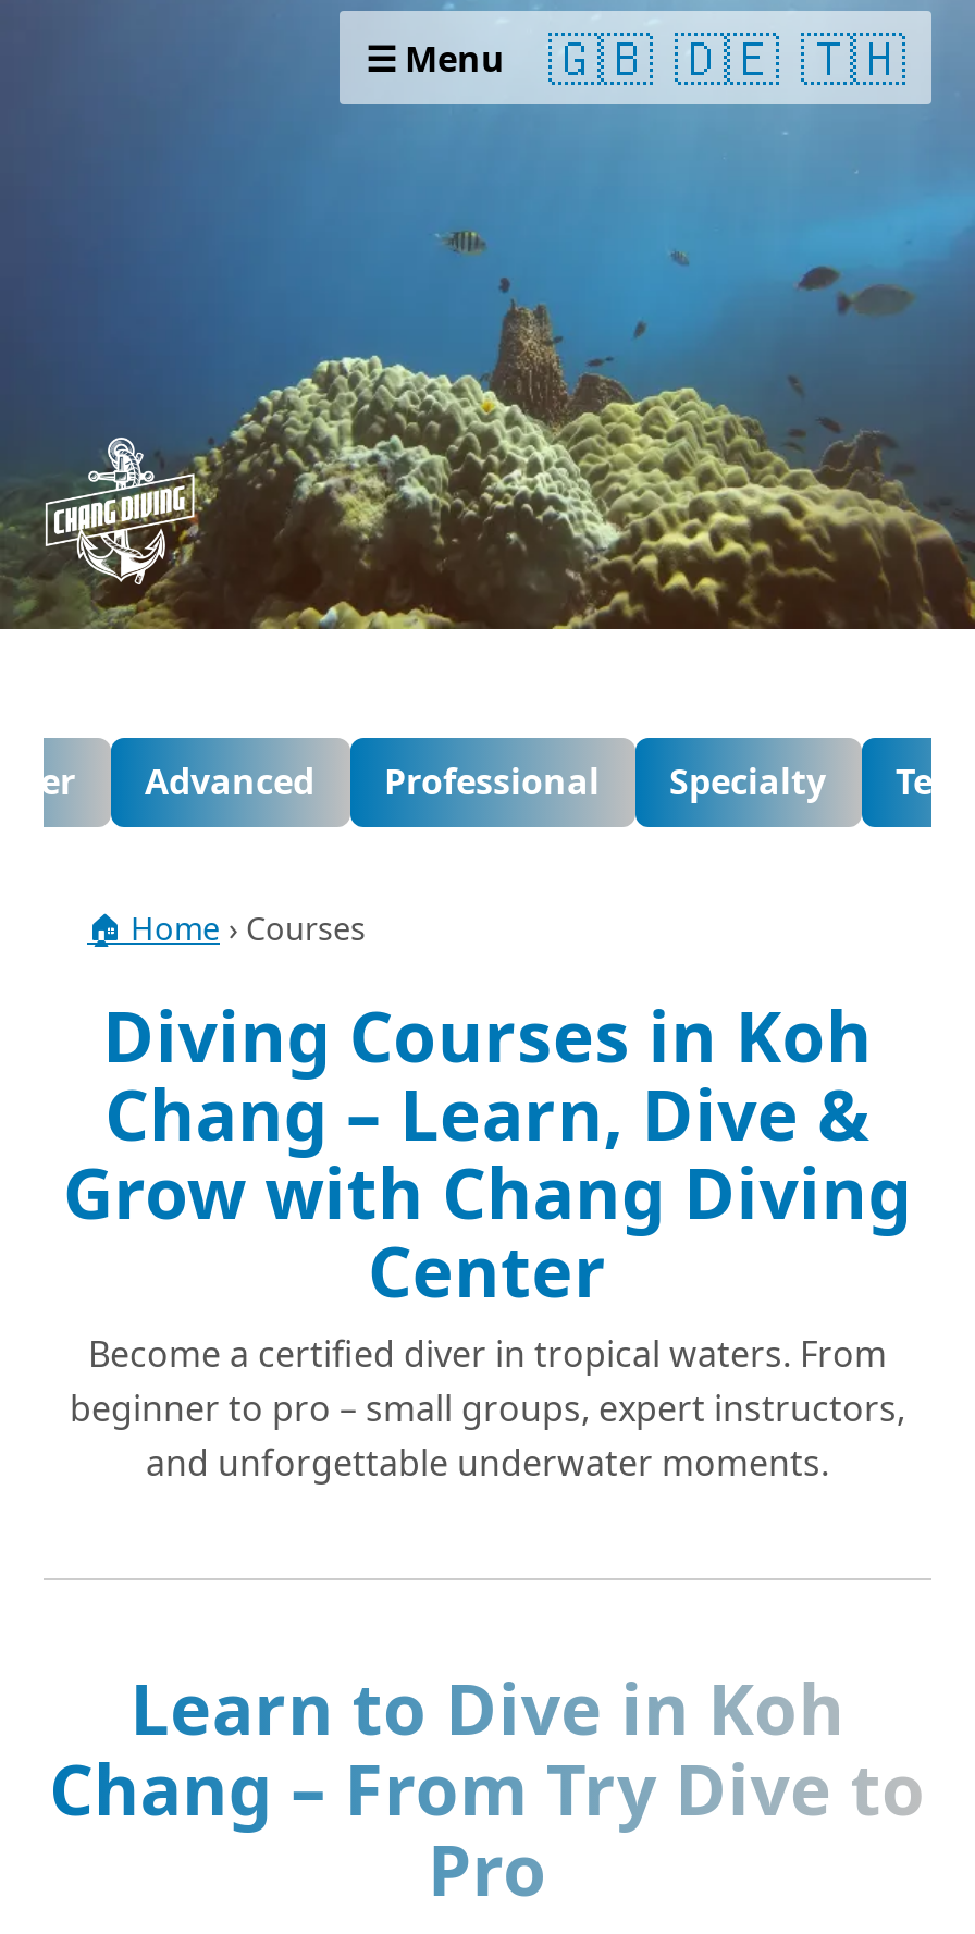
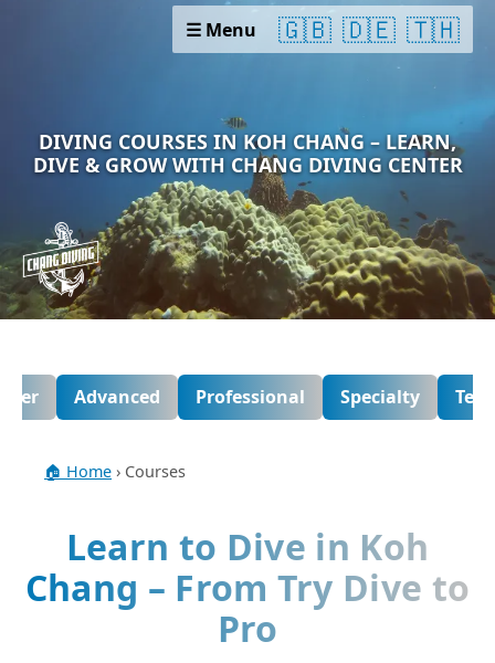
+ DIVING COURSES IN KOH CHANG – LEARN,
+ DIVE & GROW WITH CHANG DIVING CENTER

- Diving Courses in Koh
- Chang – Learn, Dive &
- Grow with Chang Diving
- Center
- Become a certified diver in tropical waters. From
- beginner to pro – small groups, expert instructors,
- and unforgettable underwater moments.
